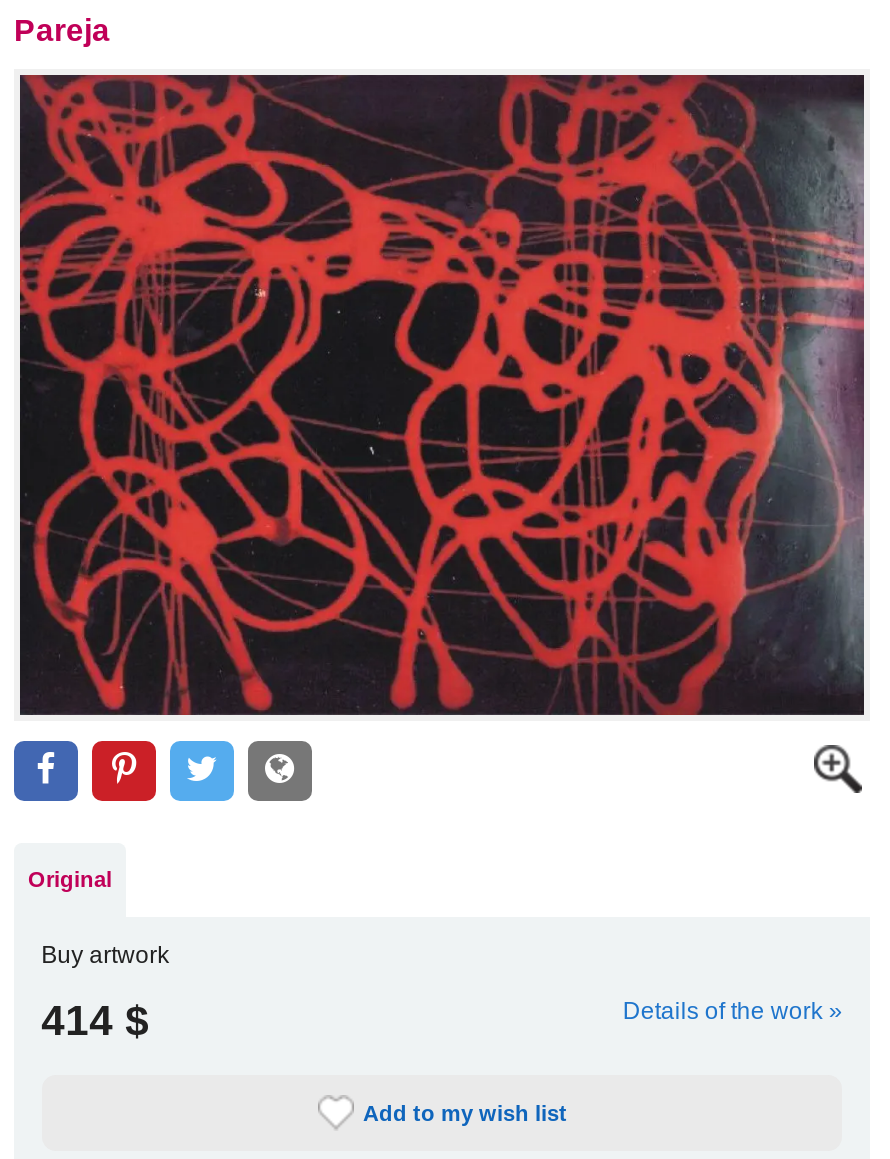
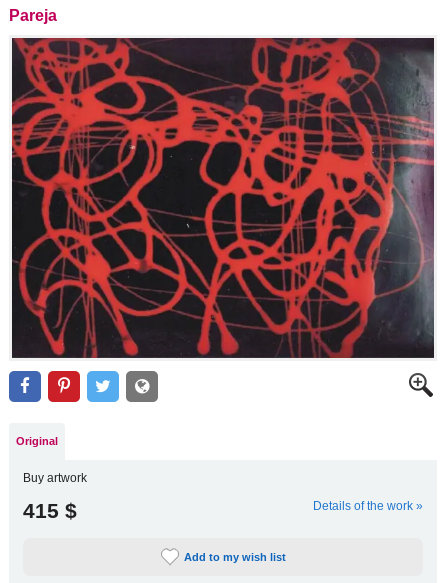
- 414 $
+ 415 $
